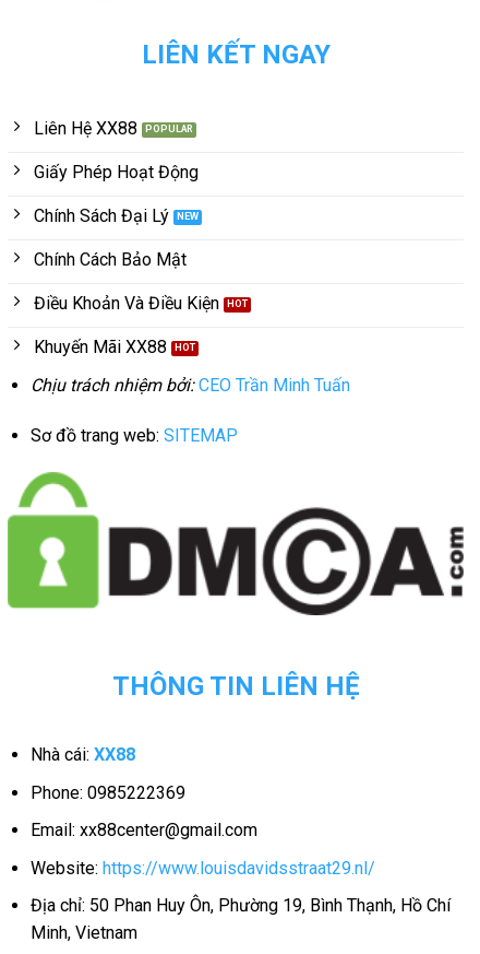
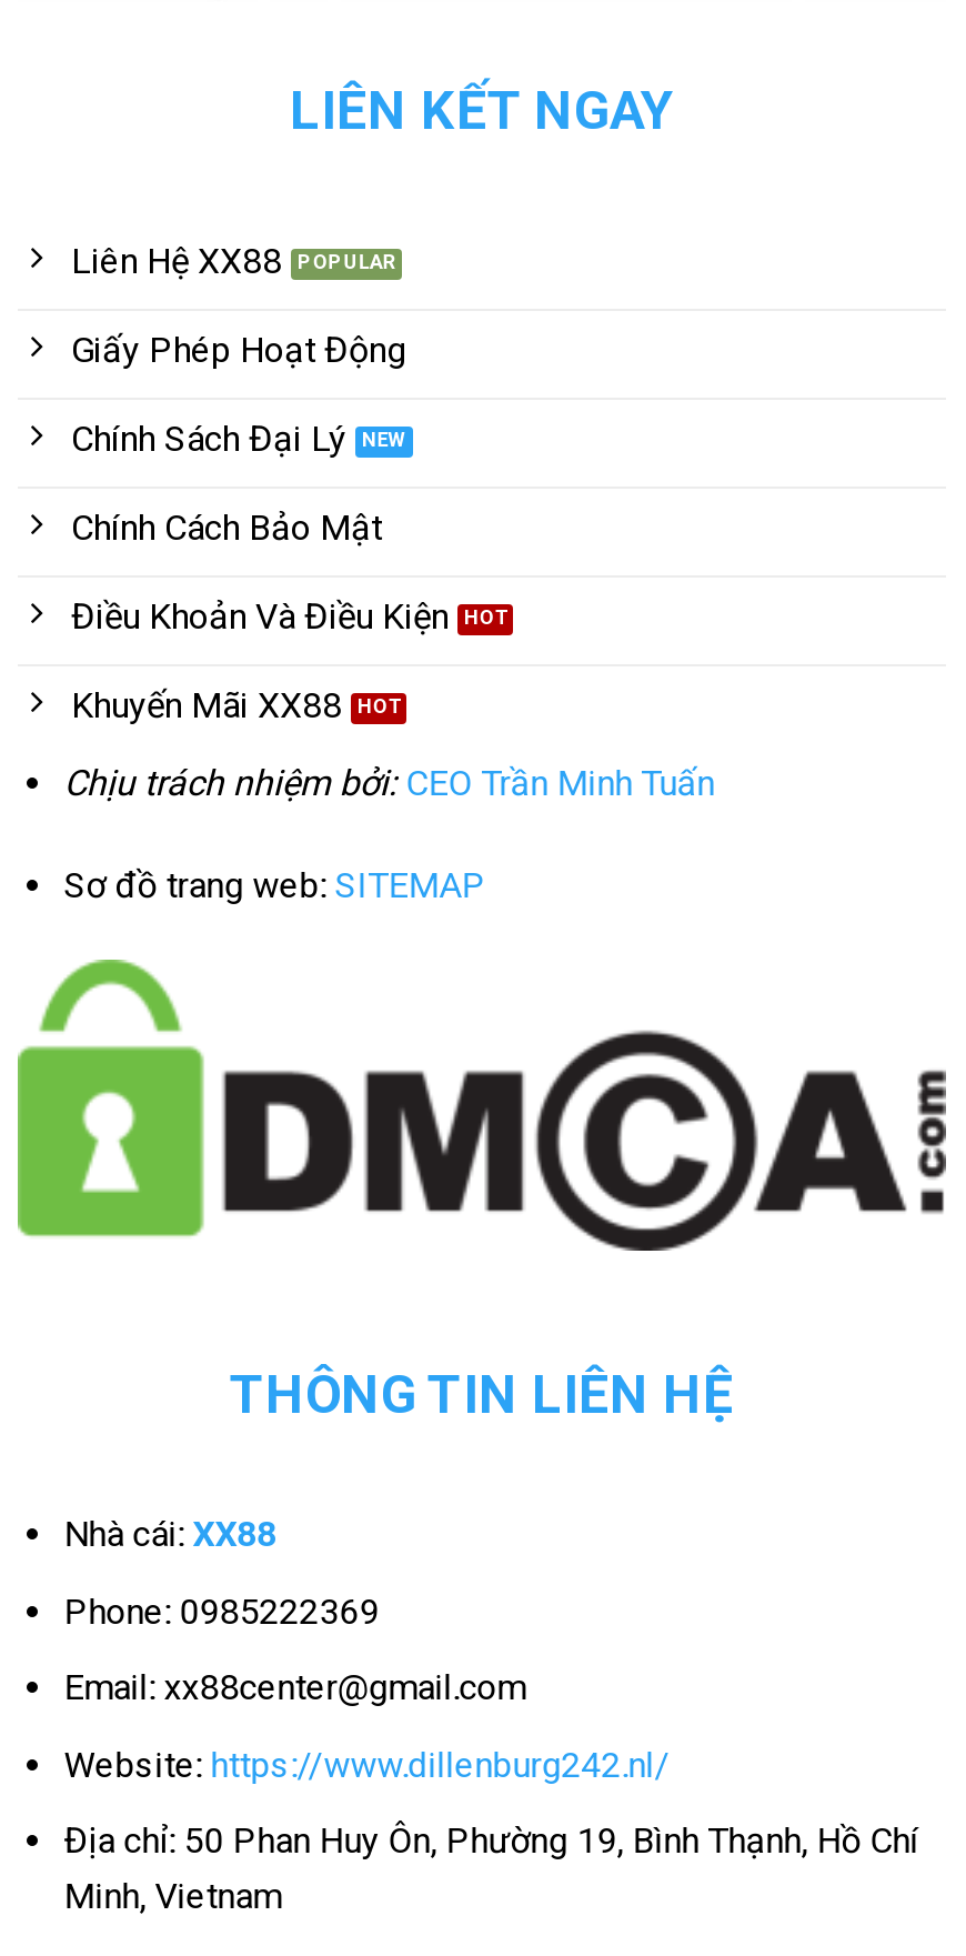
- Website: https://www.louisdavidsstraat29.nl/
+ Website: https://www.dillenburg242.nl/
